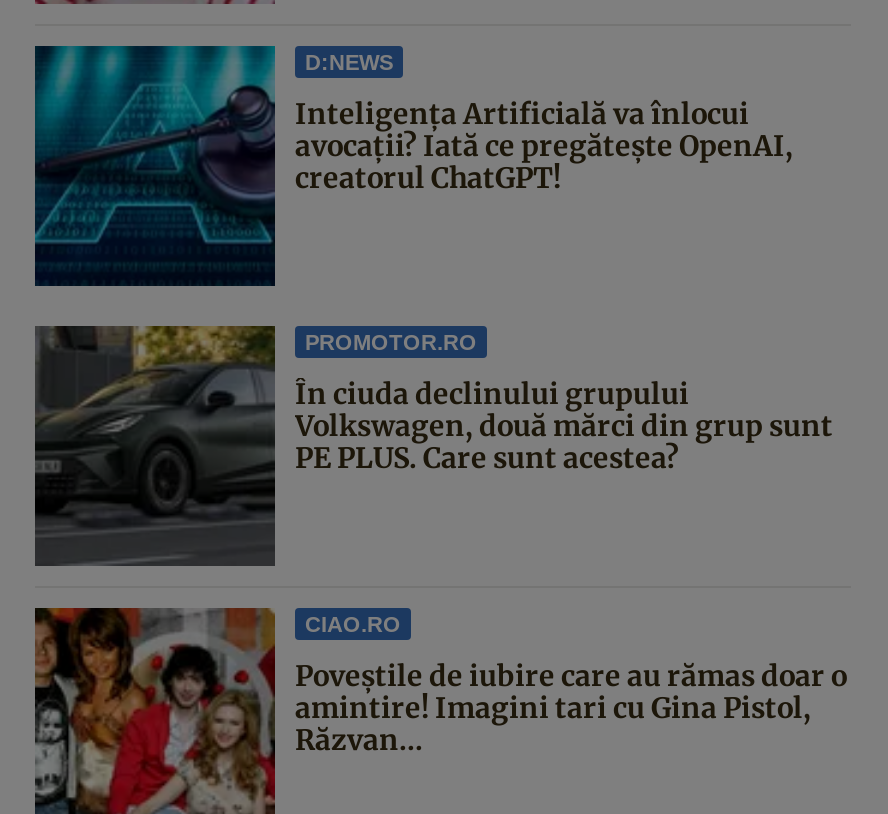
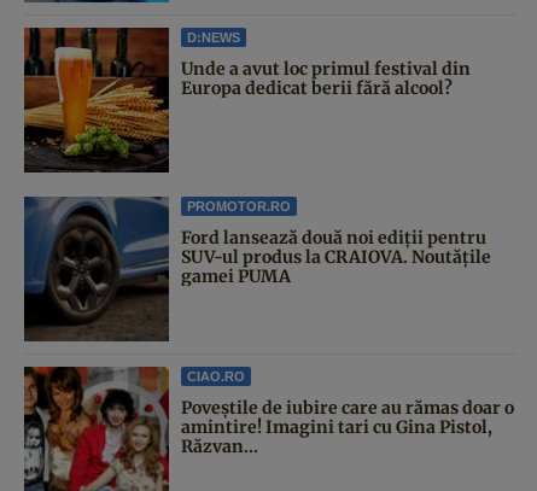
- [image]
- Inteligența Artificială va înlocui
- avocații? Iată ce pregătește OpenAI,
- creatorul ChatGPT!
+ [image]
+ Unde a avut loc primul festival din
+ Europa dedicat berii fără alcool?

- [image]
- În ciuda declinului grupului
- Volkswagen, două mărci din grup sunt
- PE PLUS. Care sunt acestea?
+ [image]
+ Ford lansează două noi ediții pentru
+ SUV-ul produs la CRAIOVA. Noutățile
+ gamei PUMA
